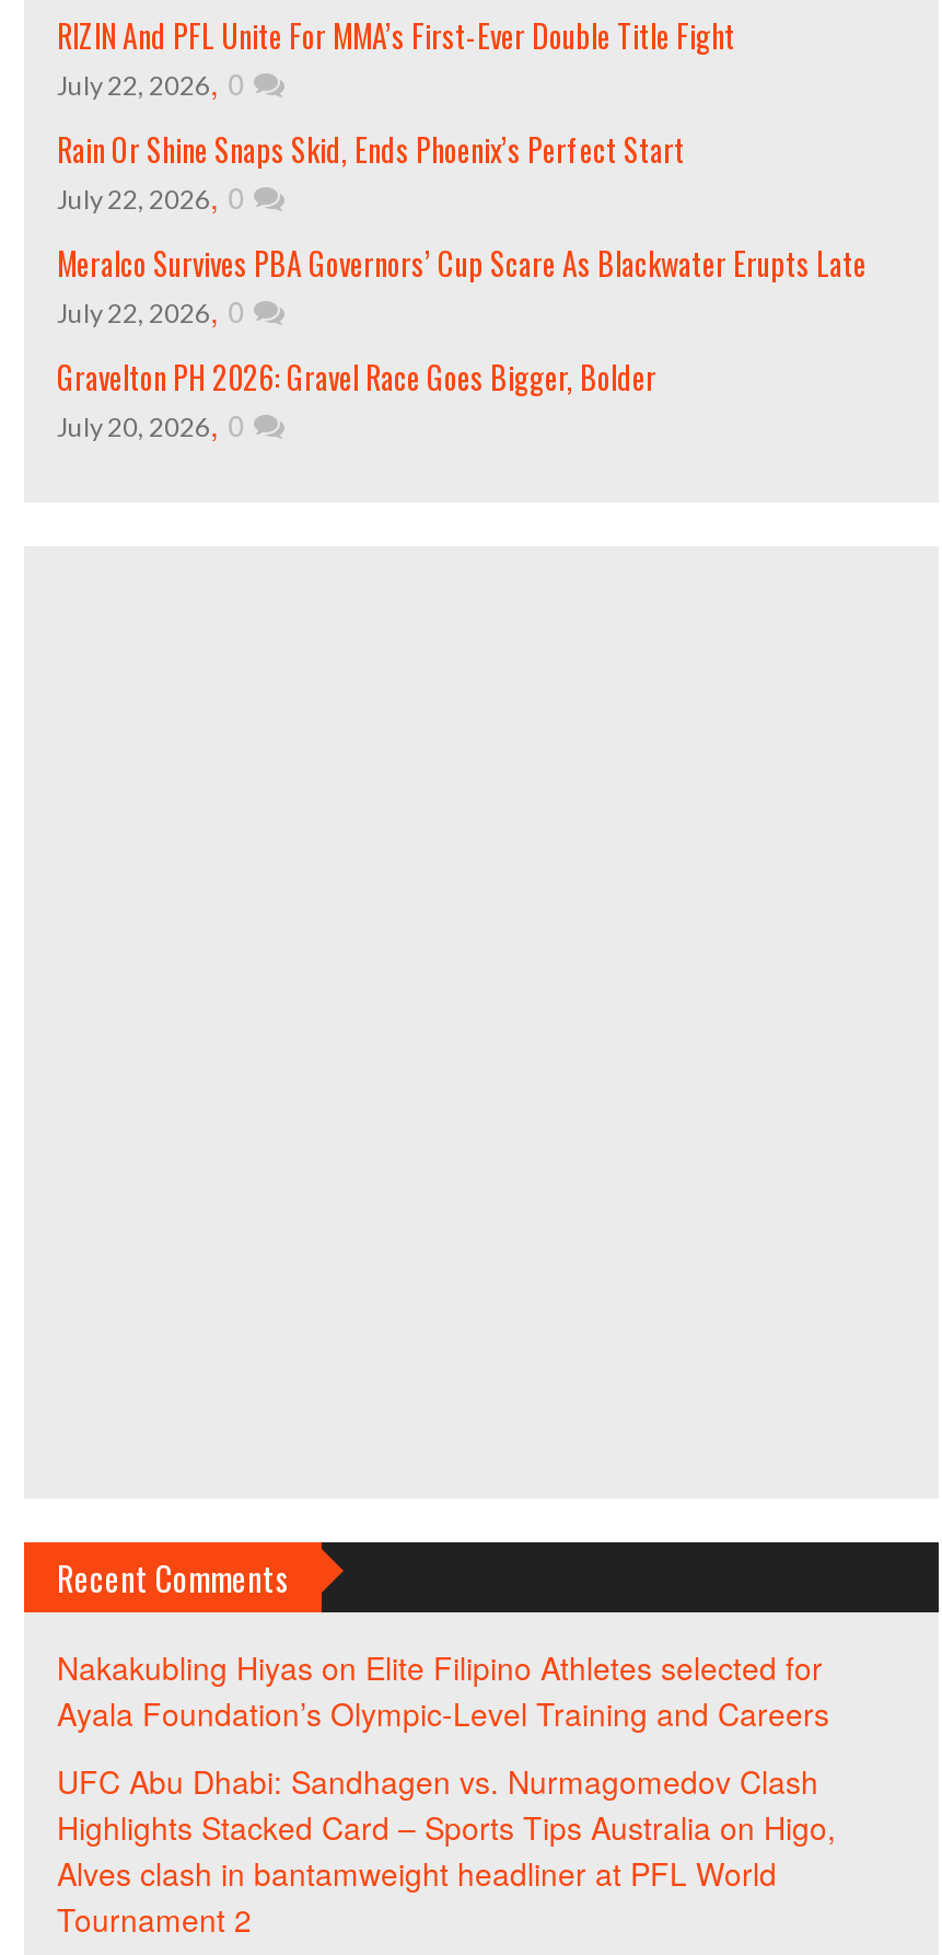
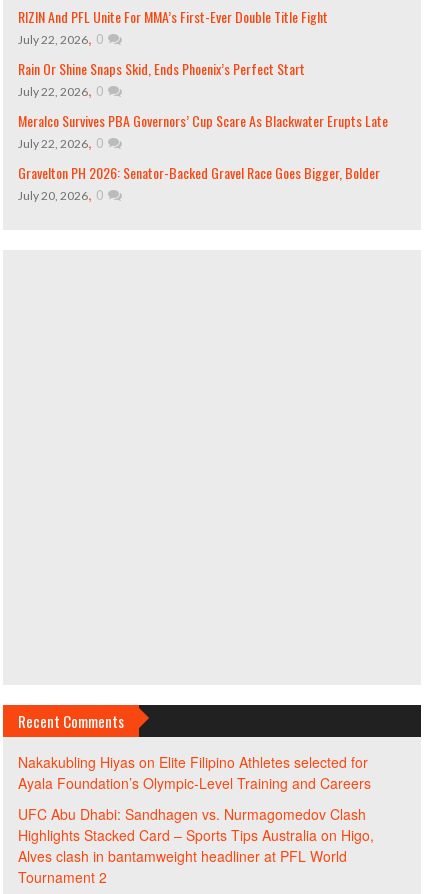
- Gravelton PH 2026: Gravel Race Goes Bigger, Bolder
+ Gravelton PH 2026: Senator-Backed Gravel Race Goes Bigger, Bolder
